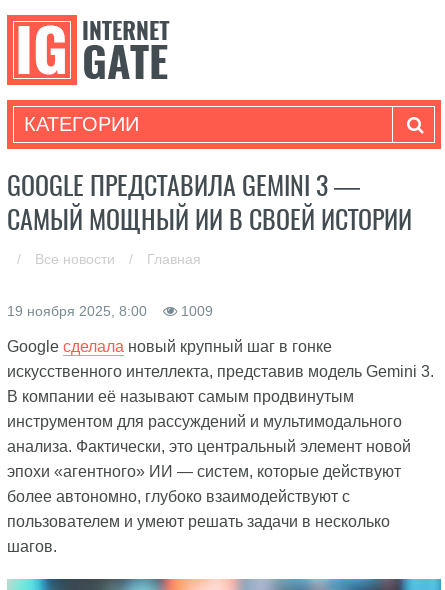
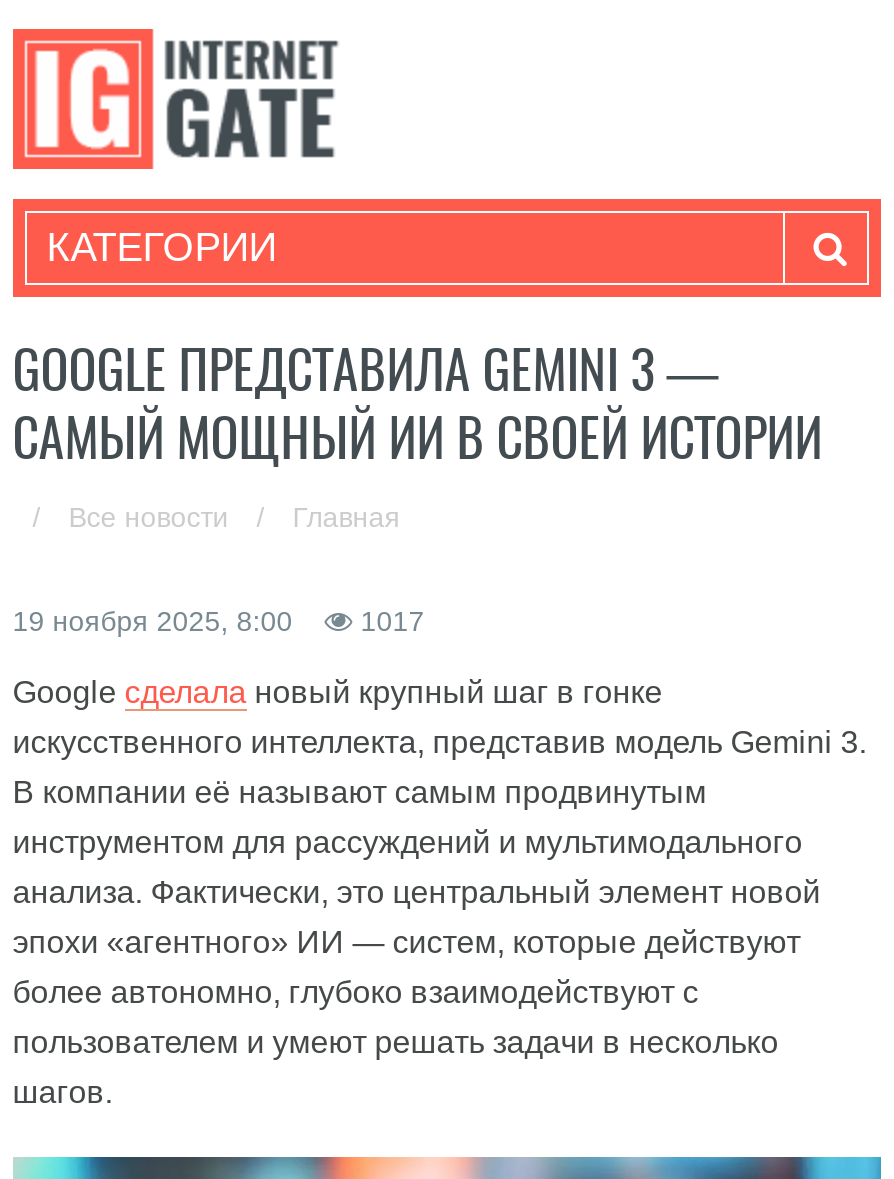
- 19 ноября 2025, 8:00 1009
+ 19 ноября 2025, 8:00 1017
